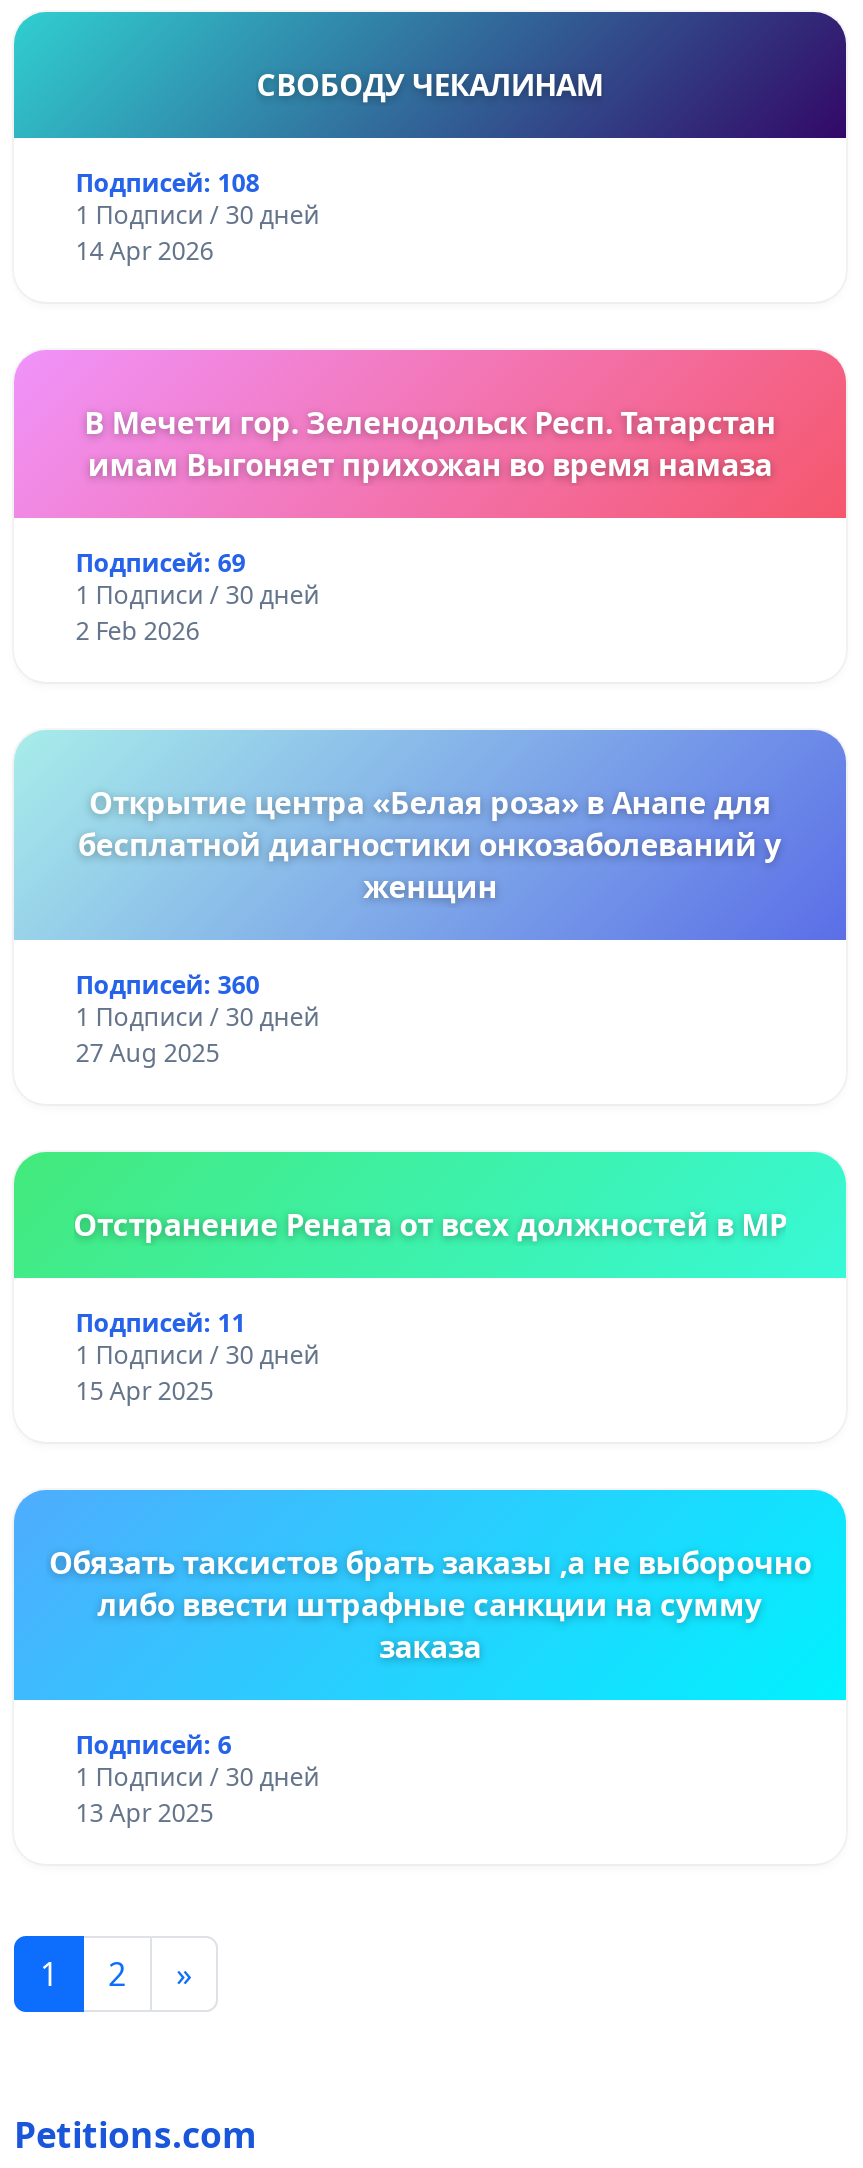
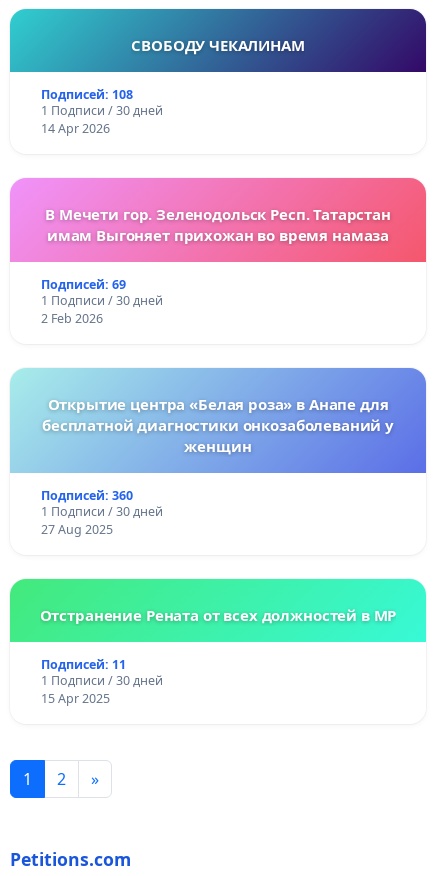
- [image]
- Обязать таксистов брать заказы ,а не выборочно
- либо ввести штрафные санкции на сумму
- заказа
- Подписей: 6
- 1 Подписи / 30 дней
- 13 Apr 2025
